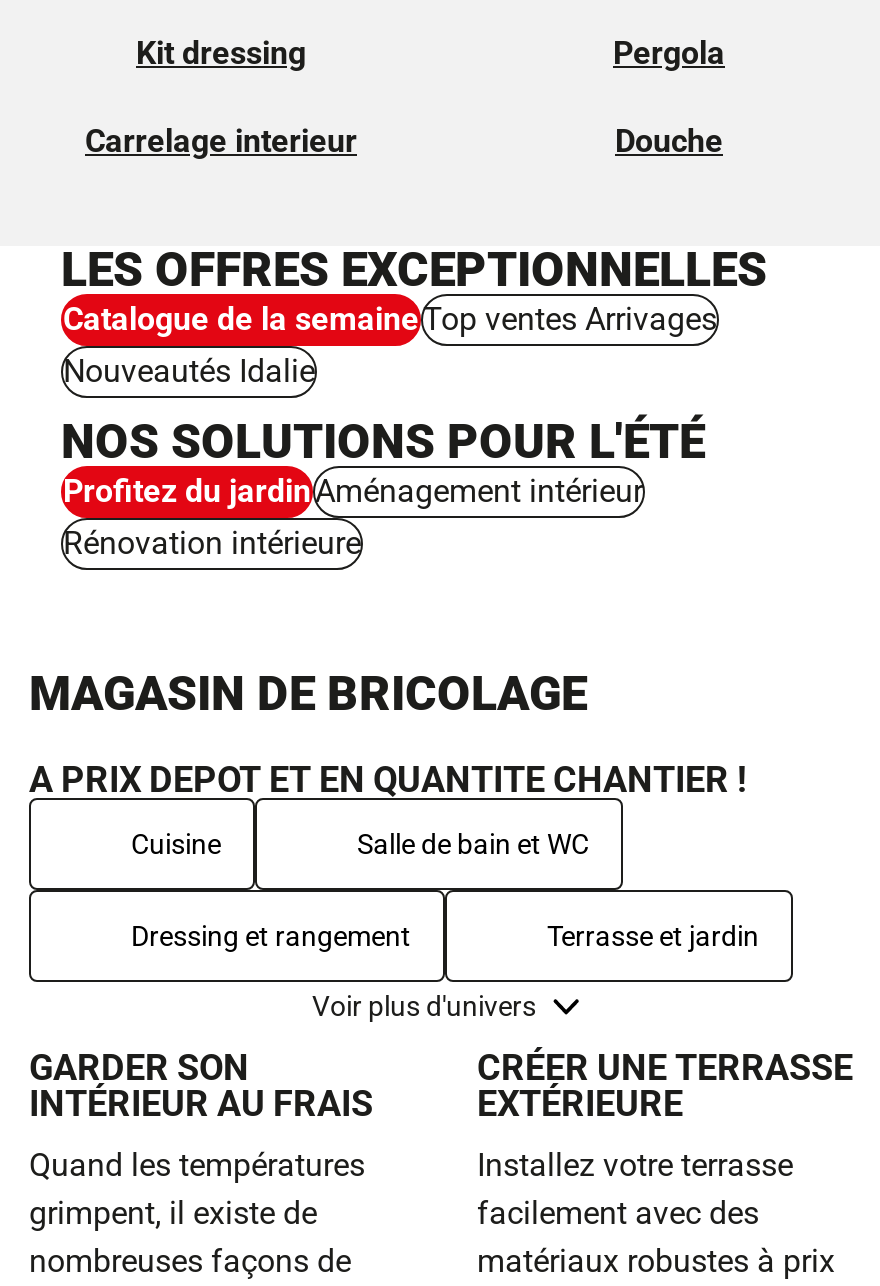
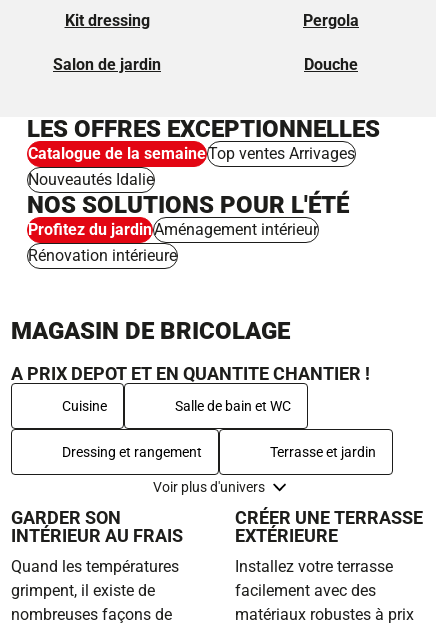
- Carrelage interieur
+ Salon de jardin
